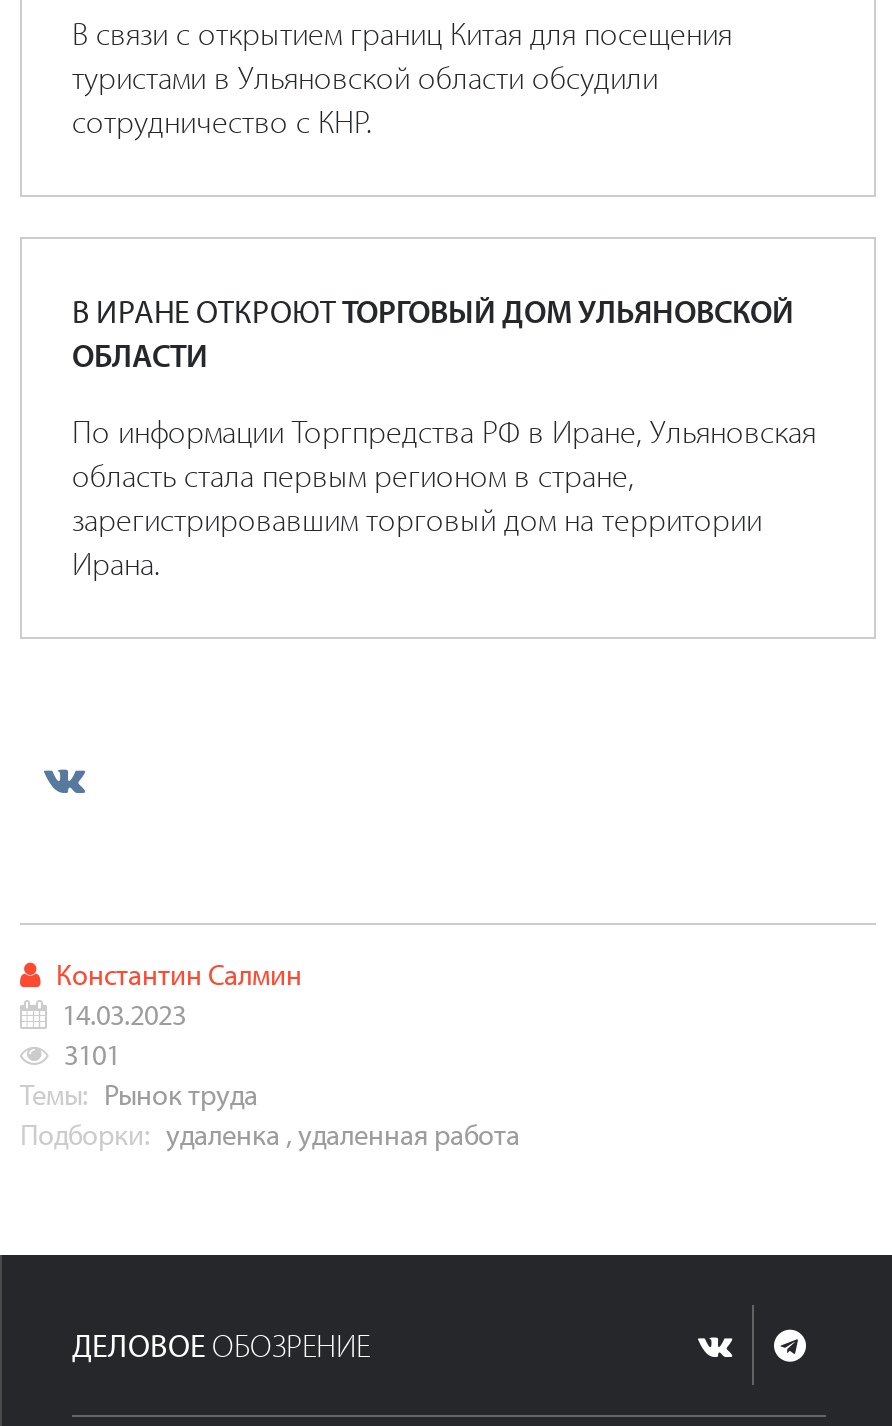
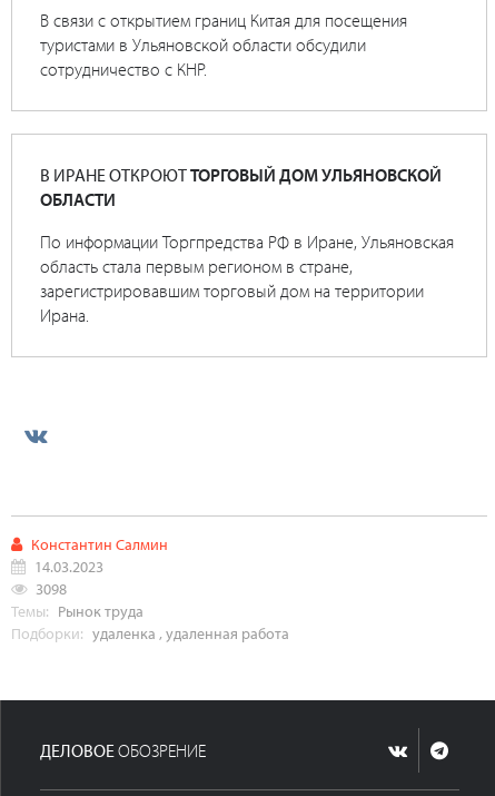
- 3101
+ 3098
